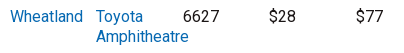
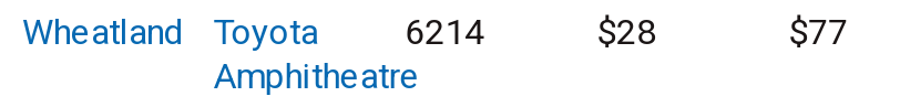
- 6627
+ 6214
